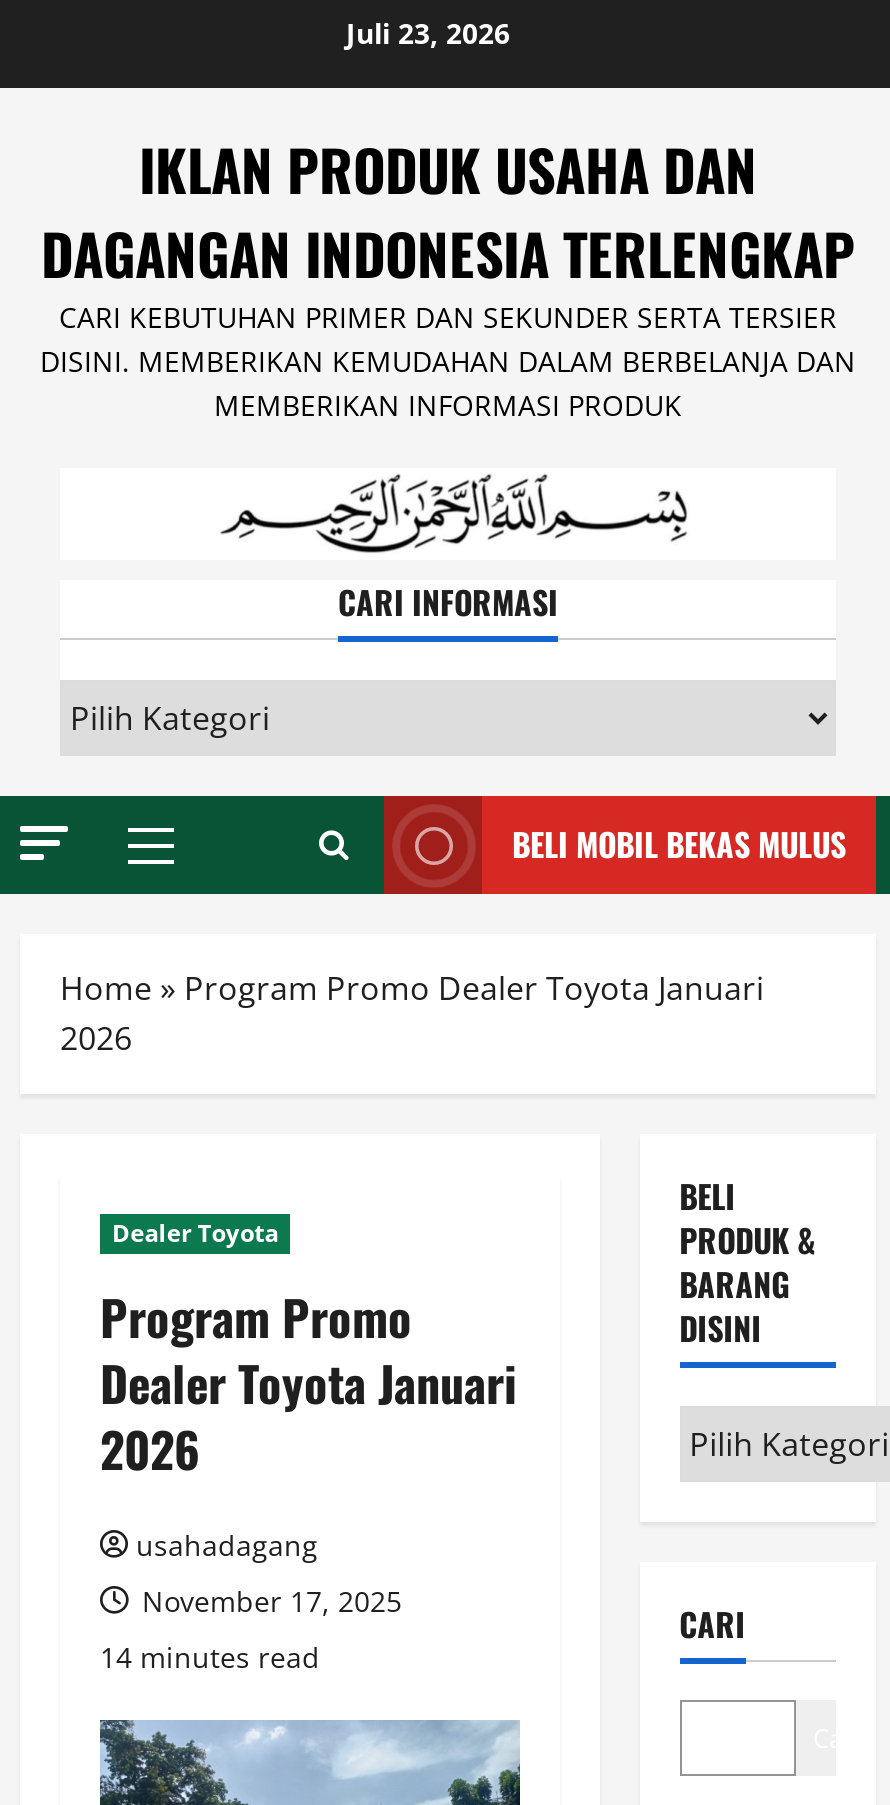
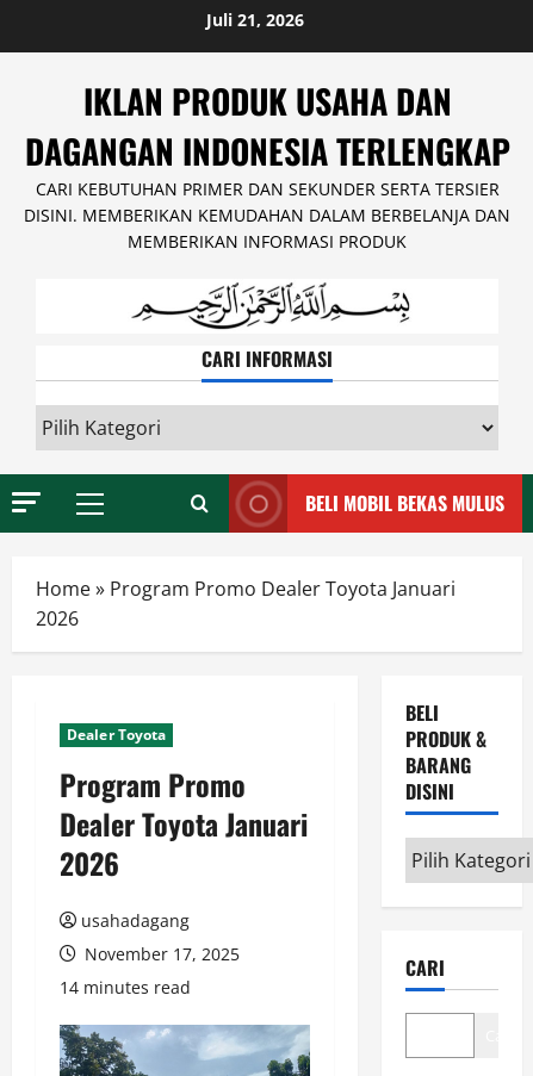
- Juli 23, 2026
+ Juli 21, 2026
